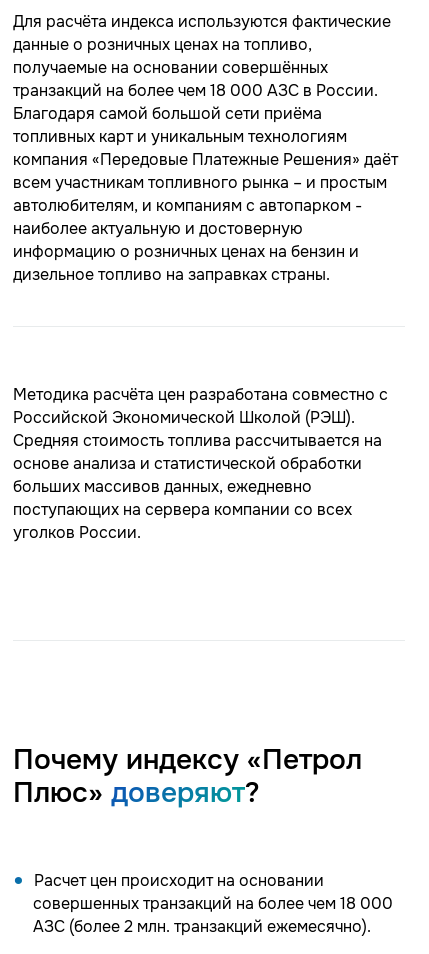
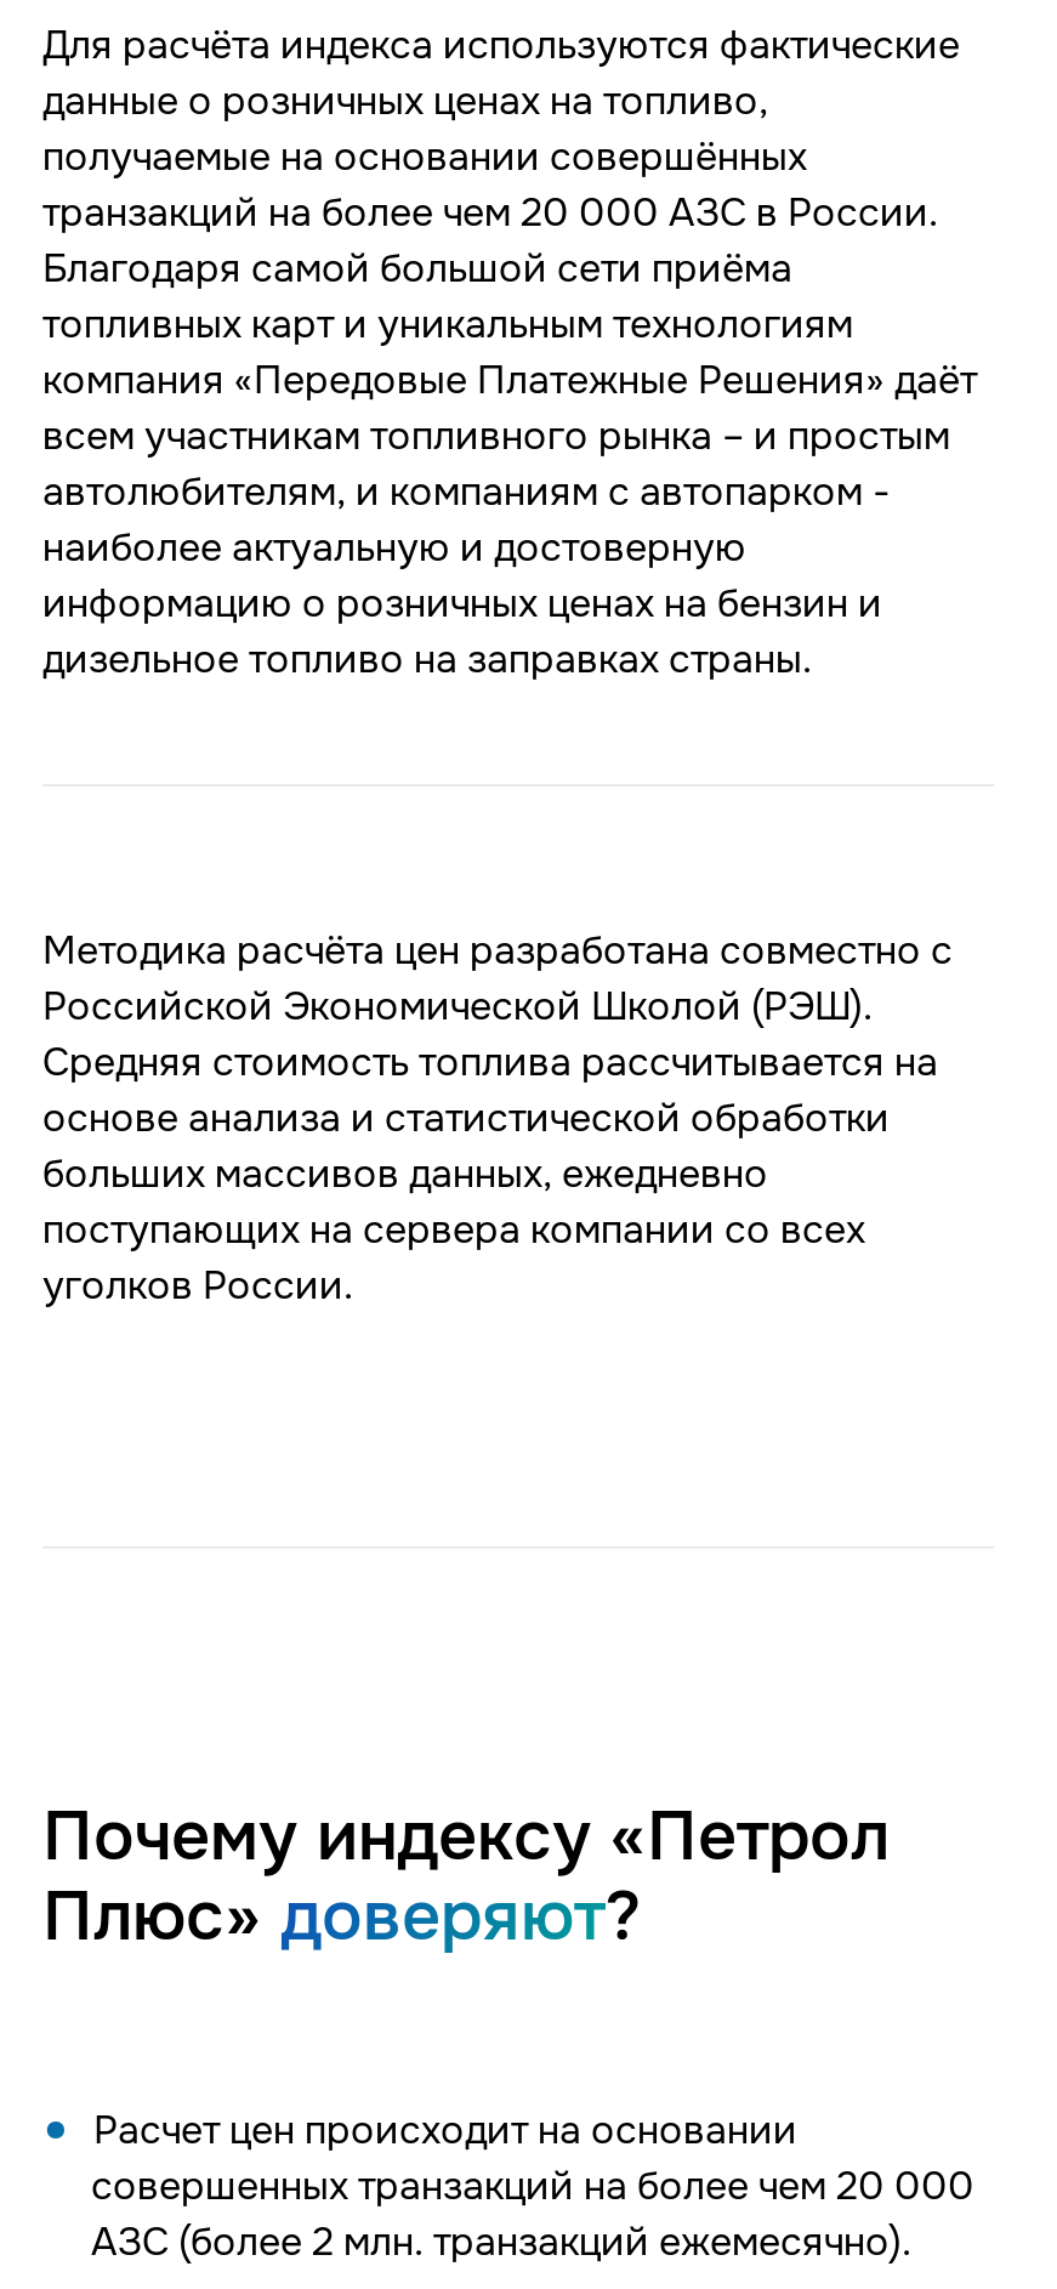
- транзакций на более чем 18 000 АЗС в России.
+ транзакций на более чем 20 000 АЗС в России.

- совершенных транзакций на более чем 18 000
+ совершенных транзакций на более чем 20 000
